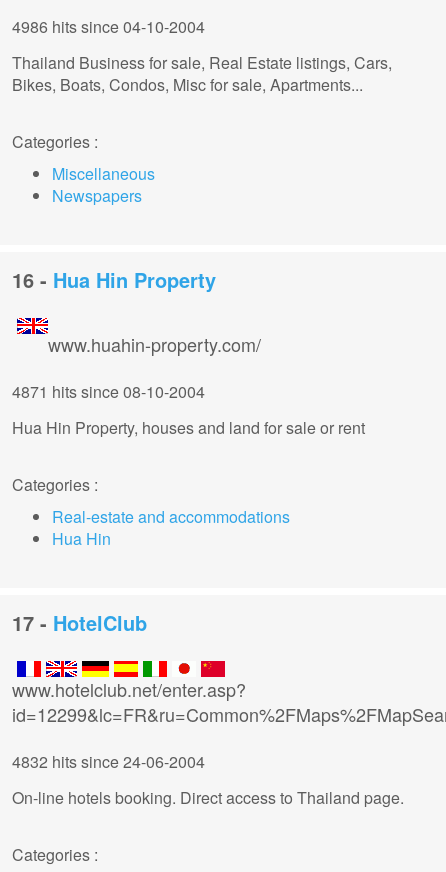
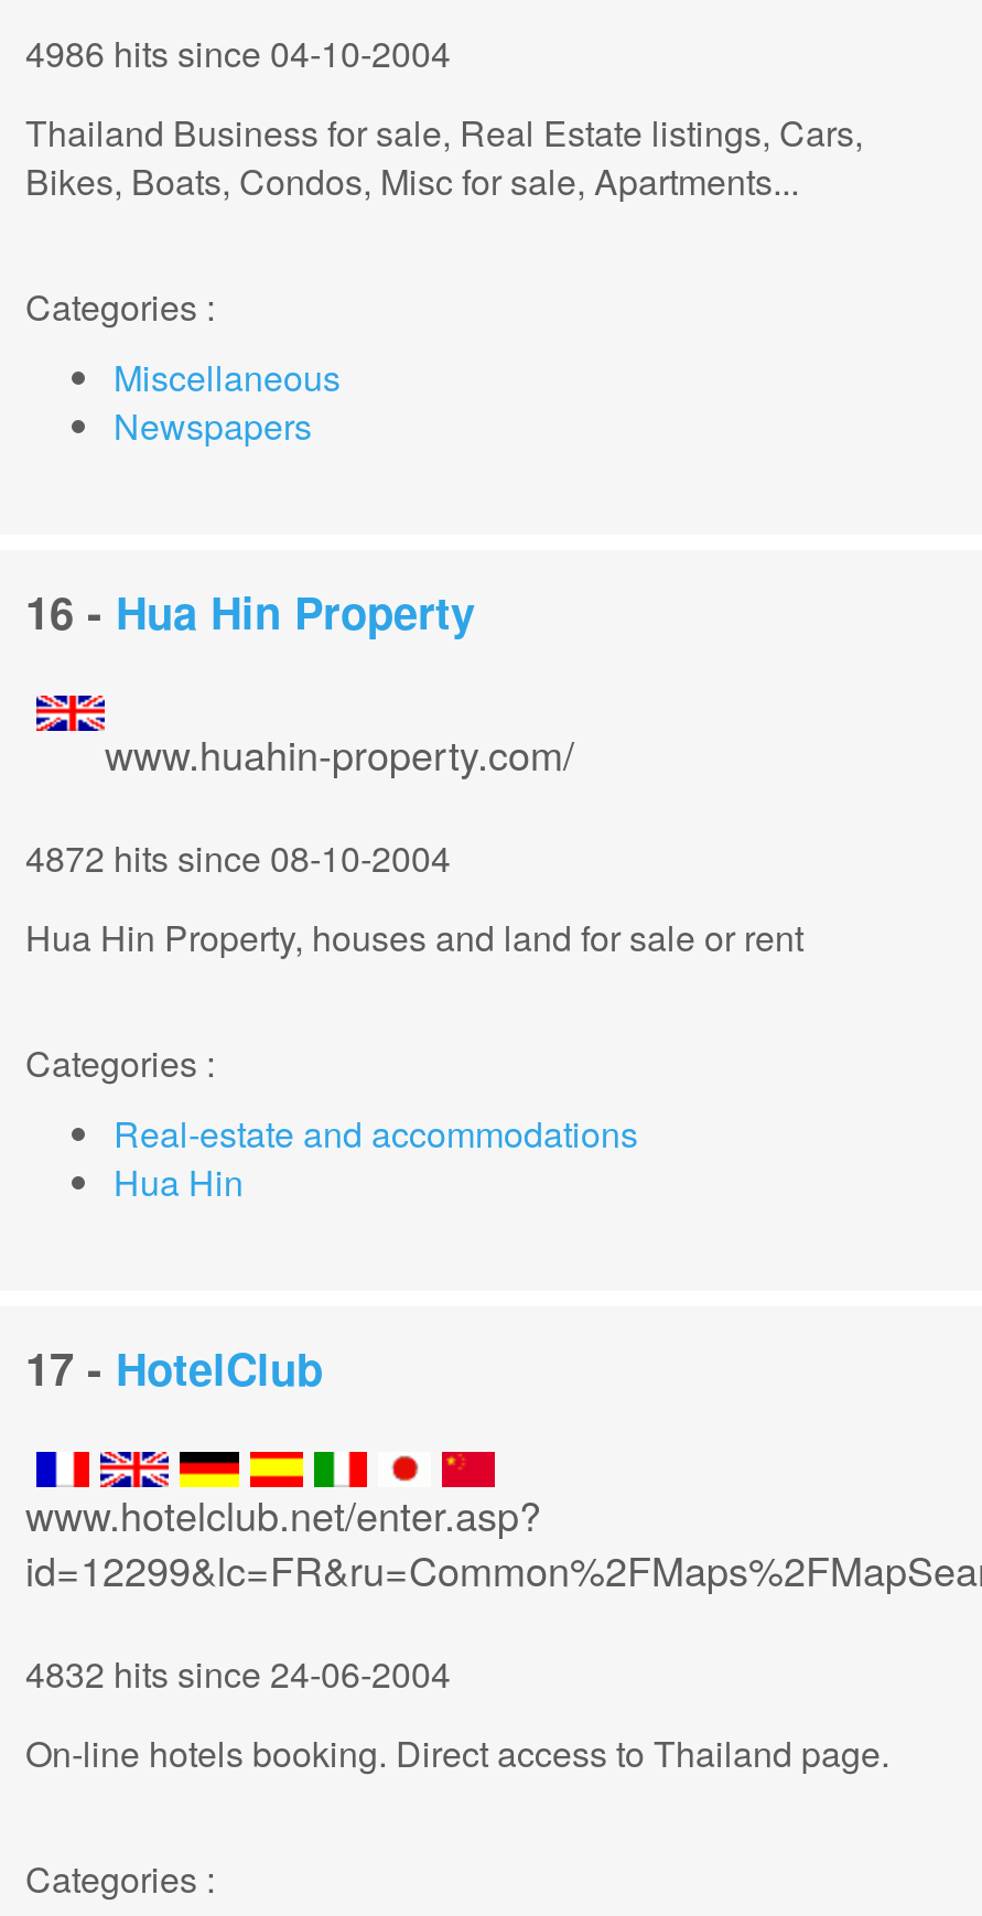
- 4871 hits since 08-10-2004
+ 4872 hits since 08-10-2004
